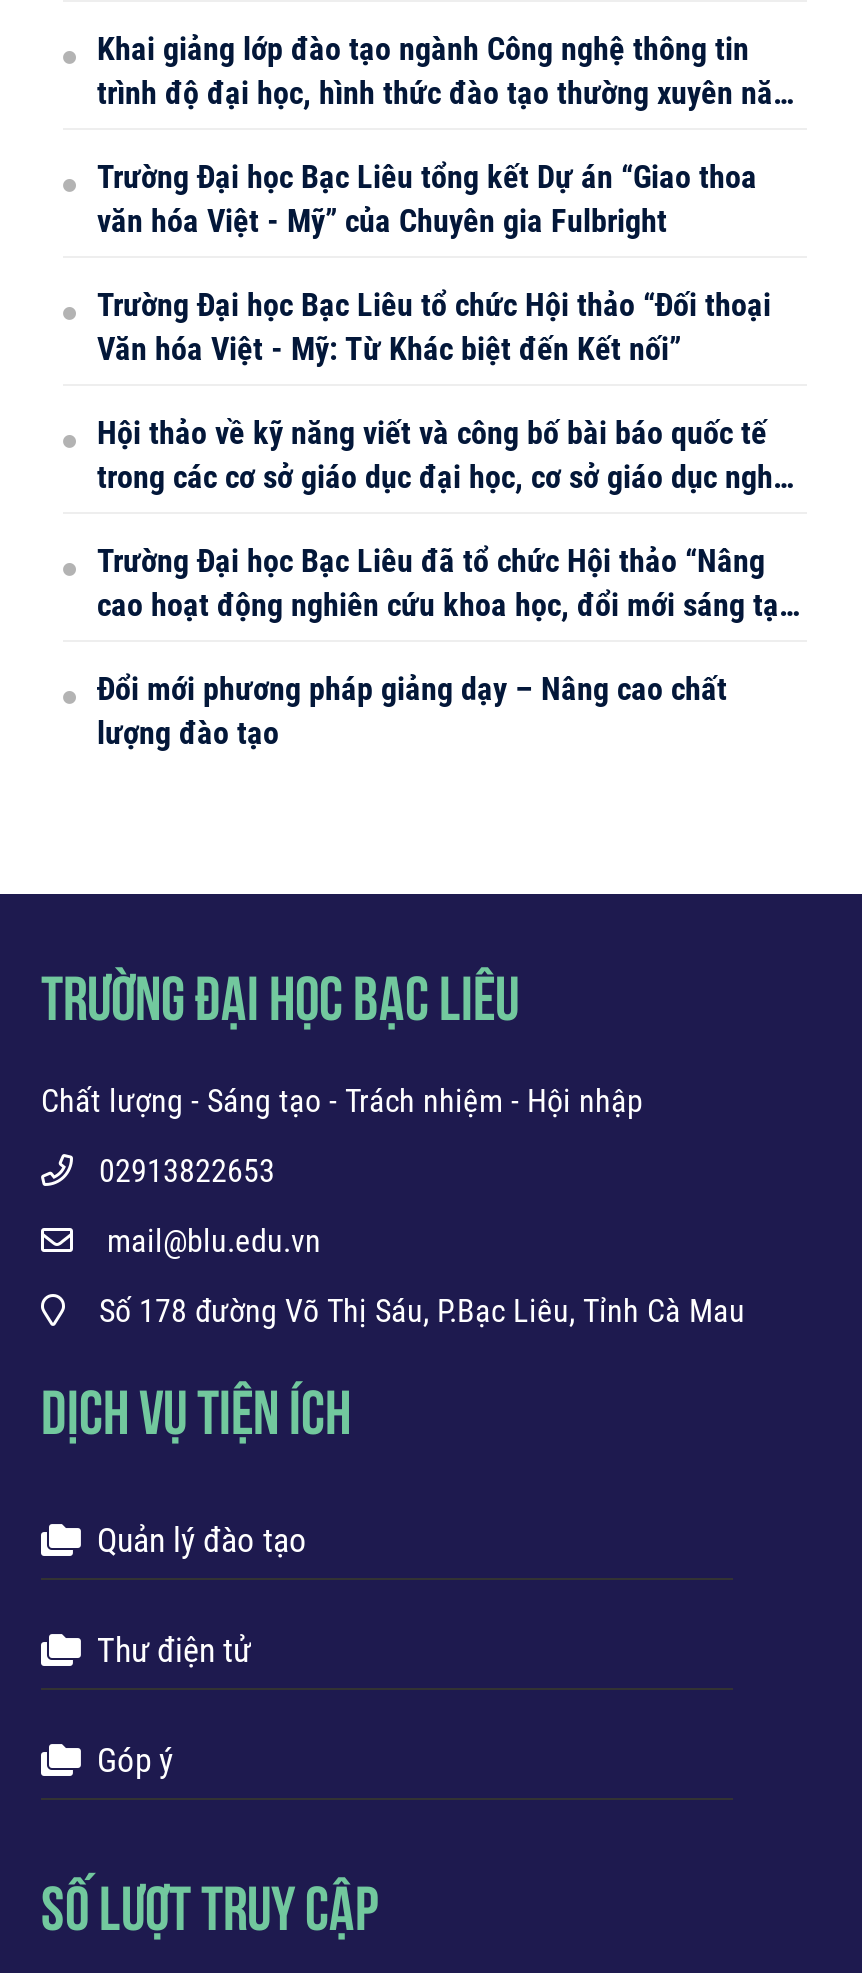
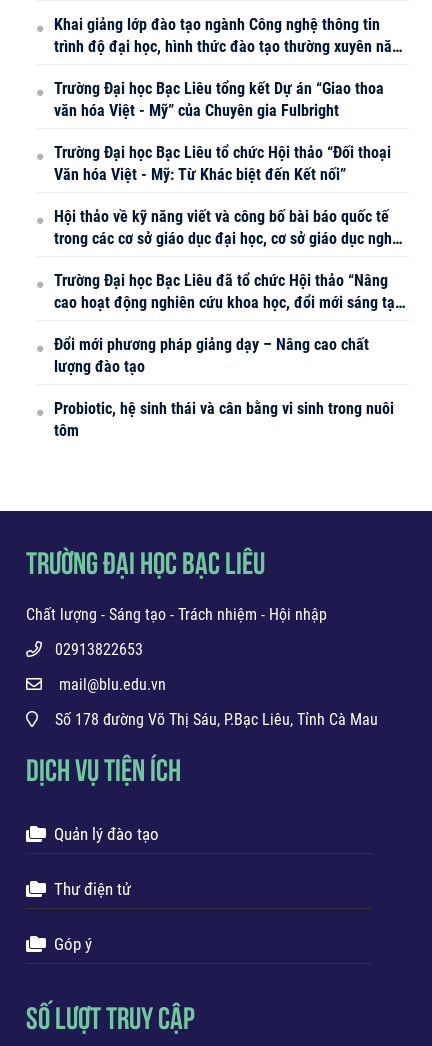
+ Probiotic, hệ sinh thái và cân bằng vi sinh trong nuôi
+ tôm
